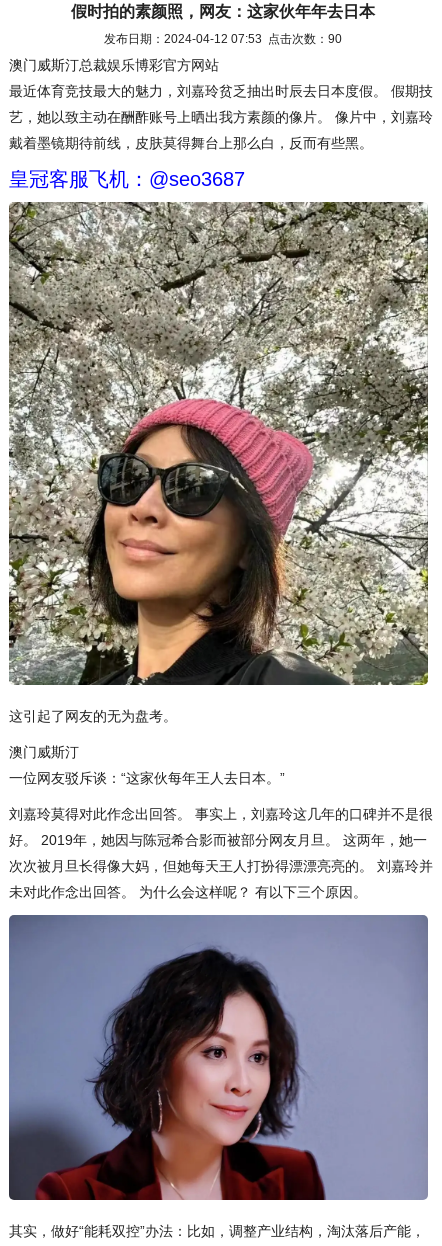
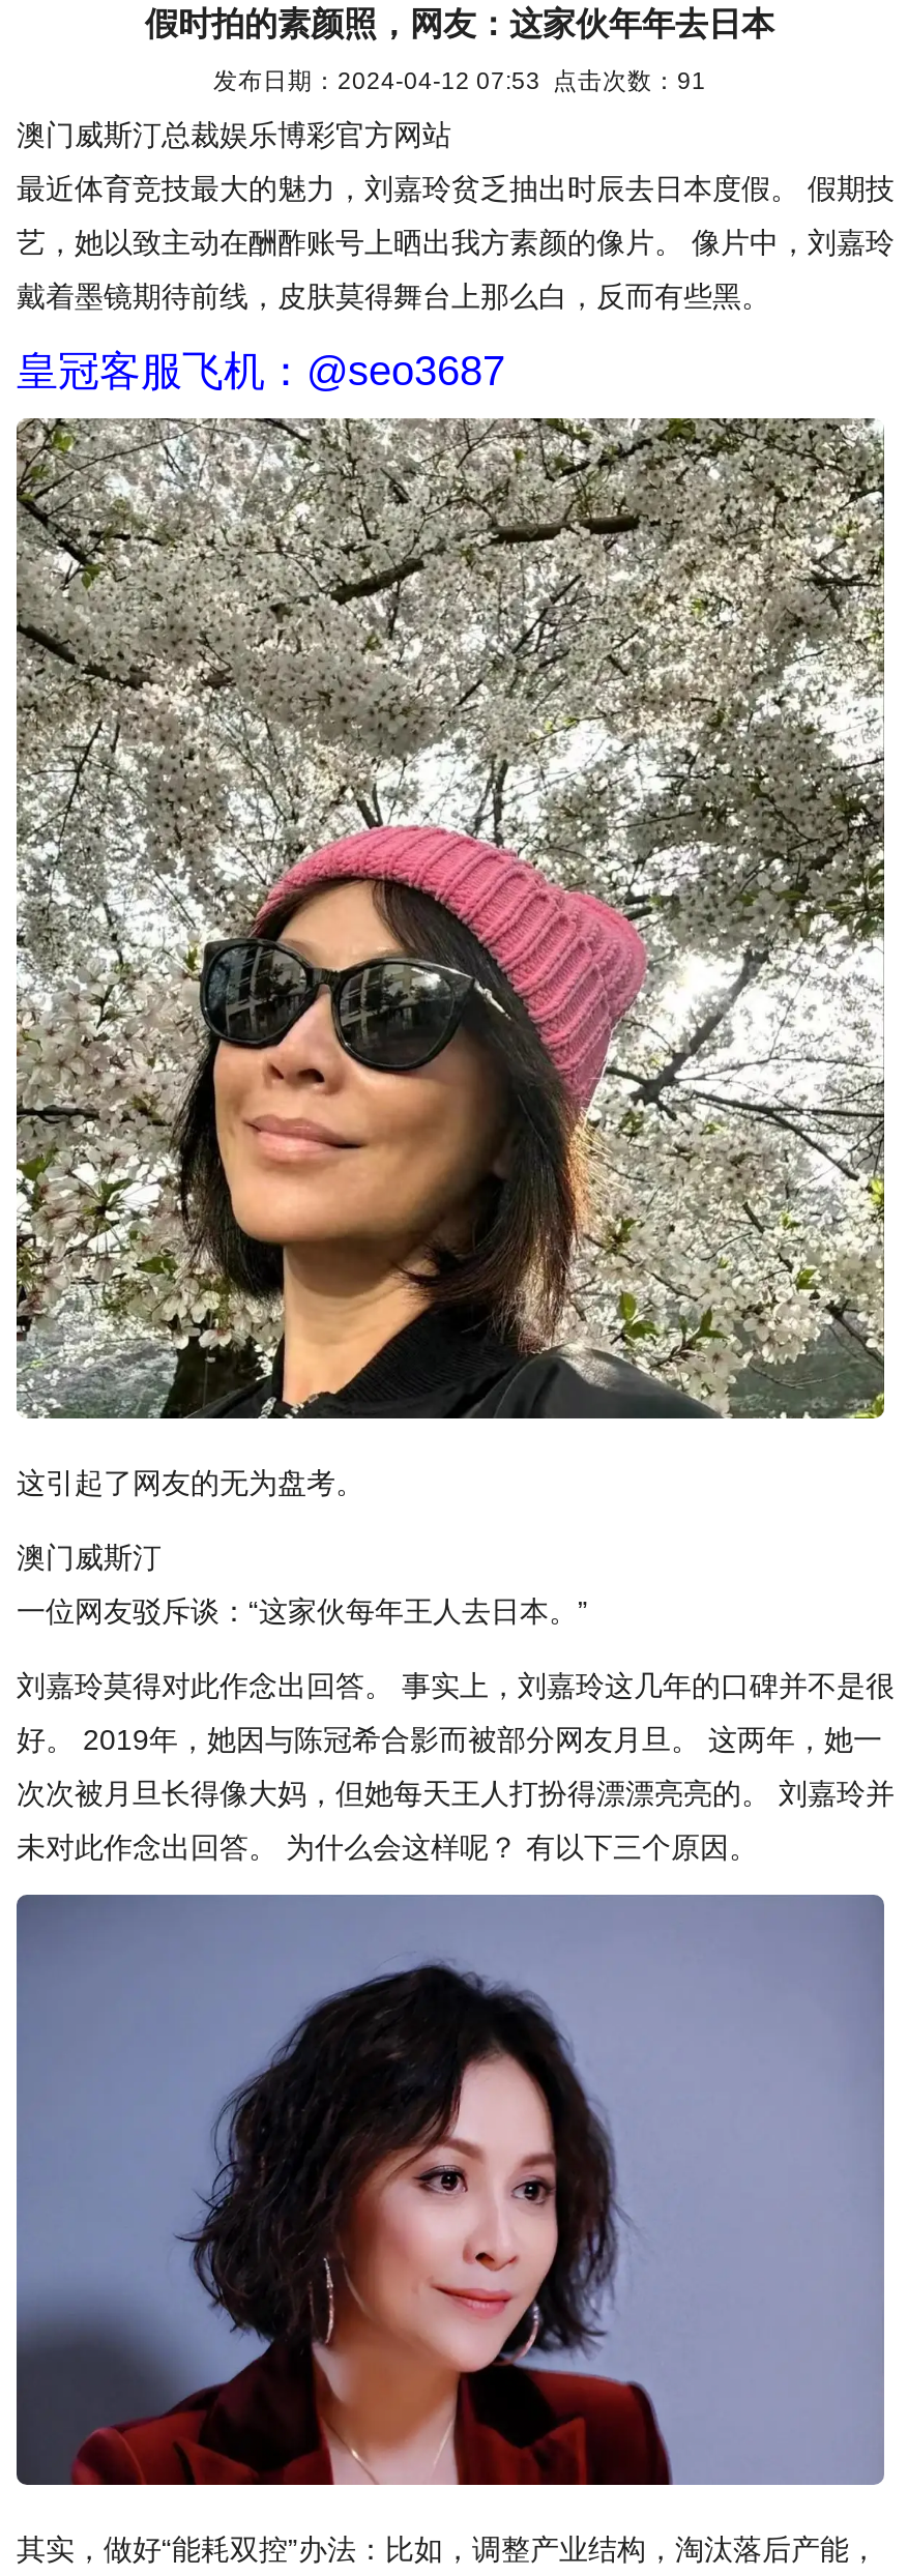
- 发布日期：2024-04-12 07:53 点击次数：90
+ 发布日期：2024-04-12 07:53 点击次数：91
